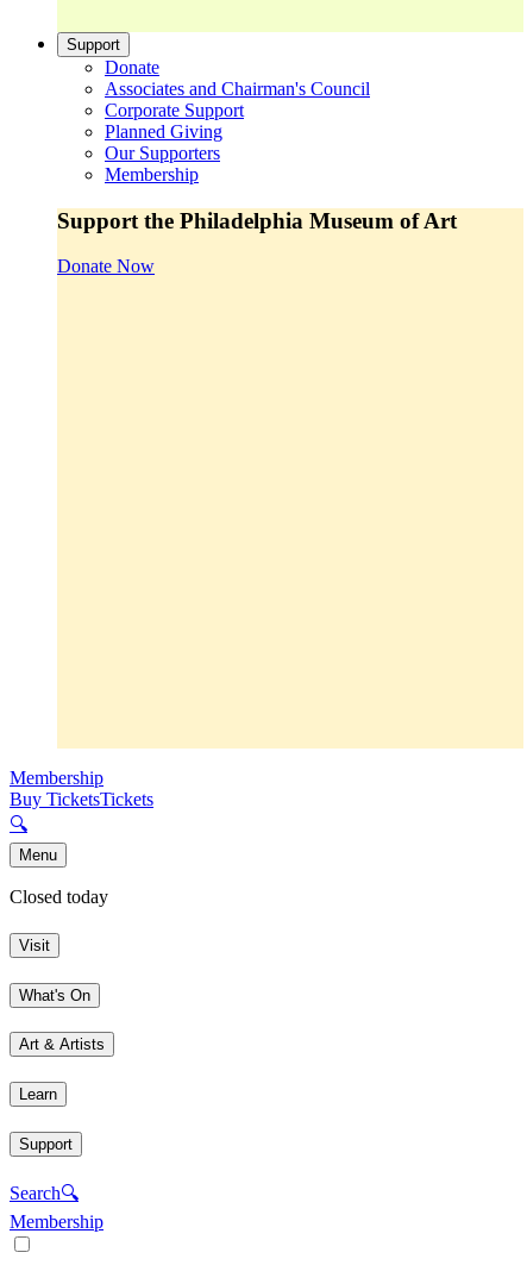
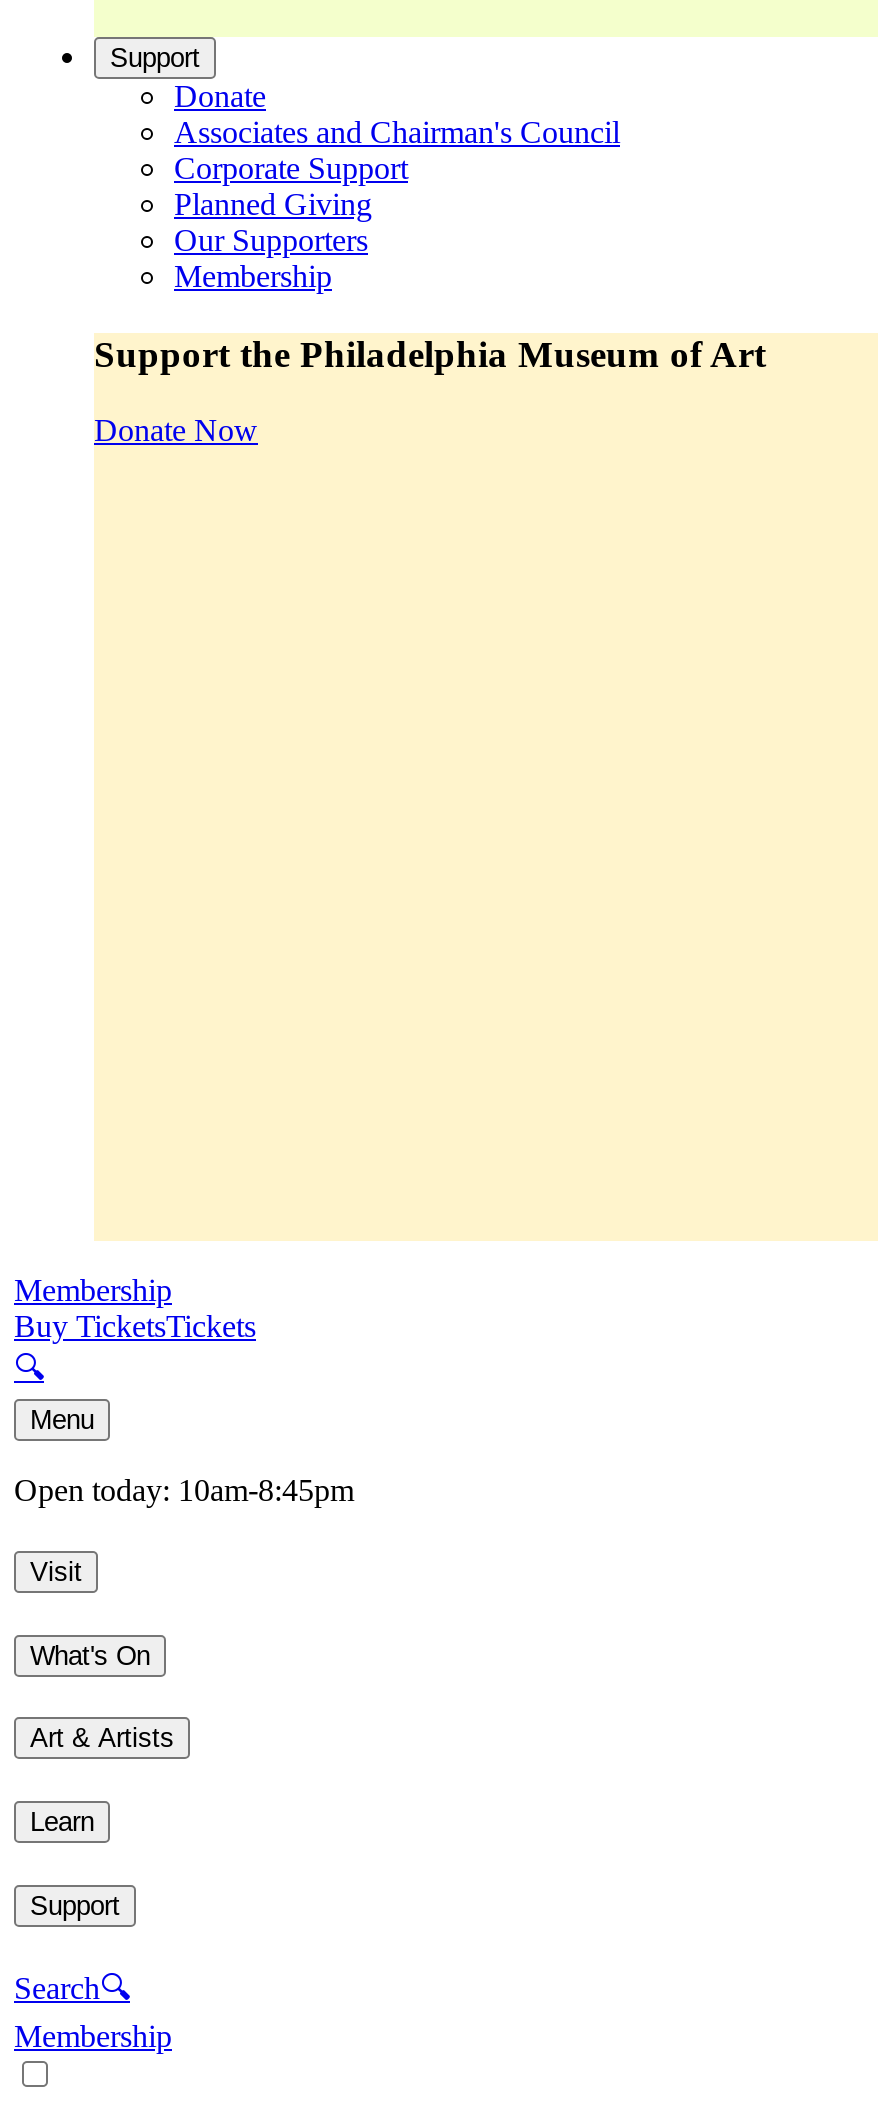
- Closed today
+ Open today: 10am-8:45pm
